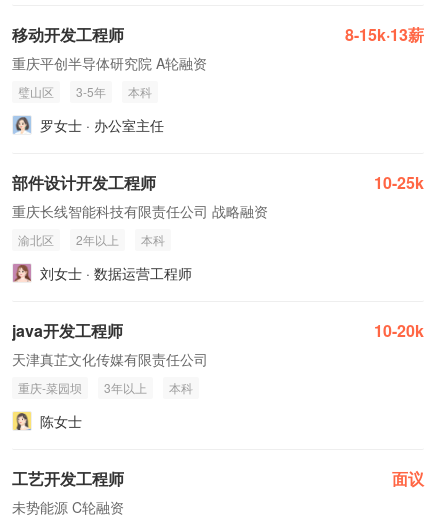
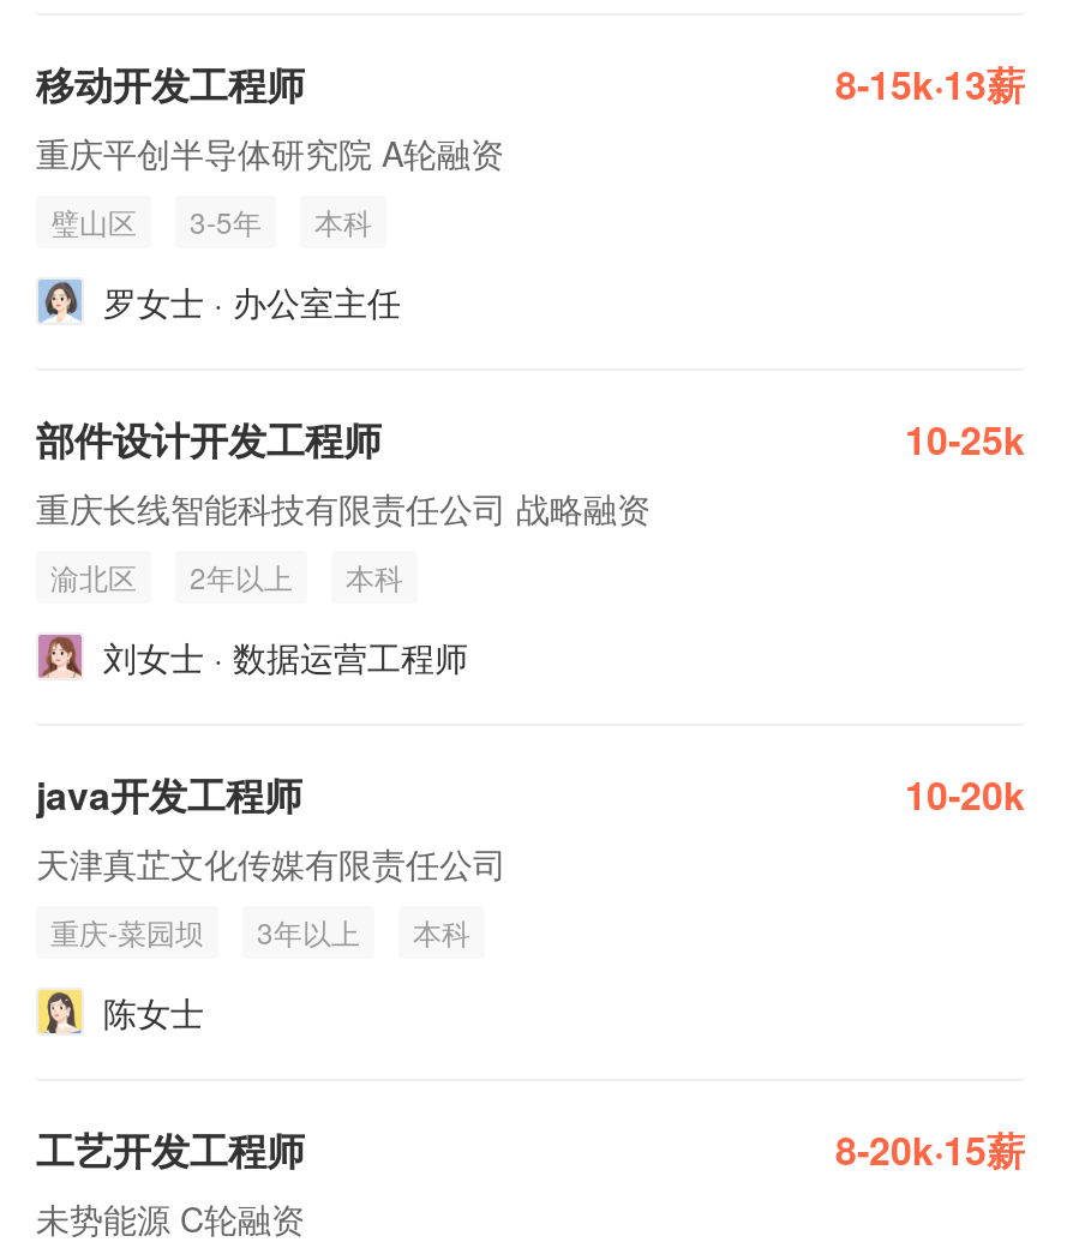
- 面议
+ 8-20k·15薪
